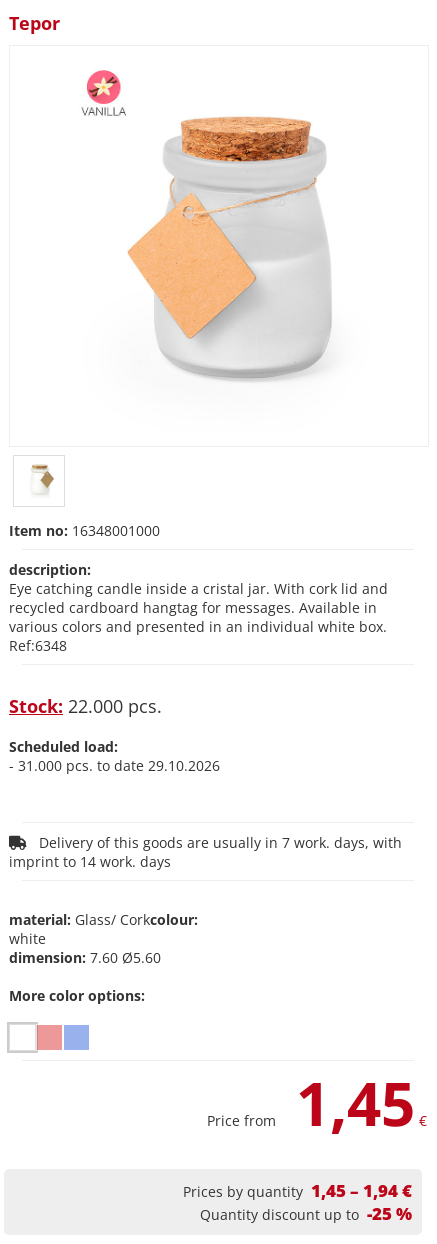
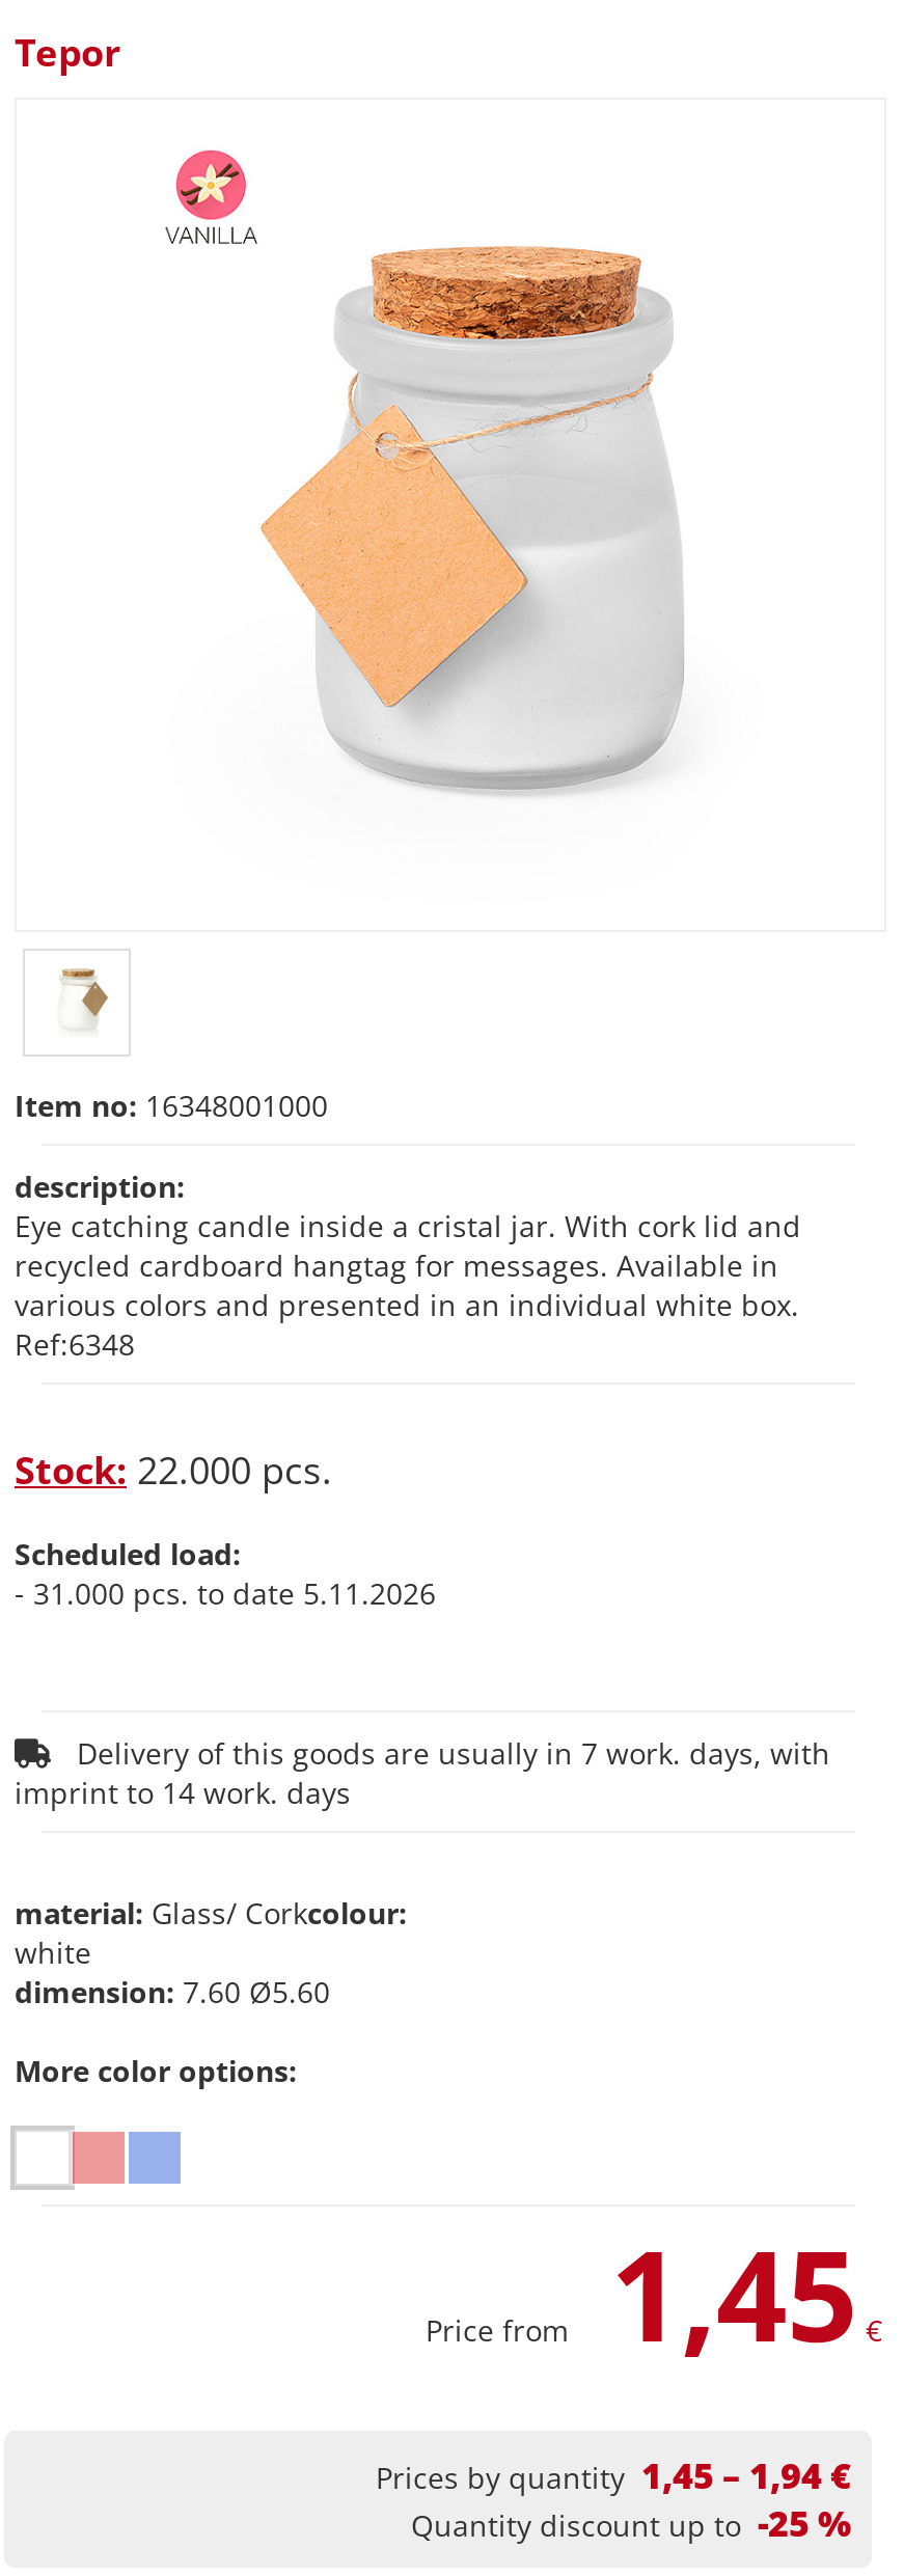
- - 31.000 pcs. to date 29.10.2026
+ - 31.000 pcs. to date 5.11.2026
